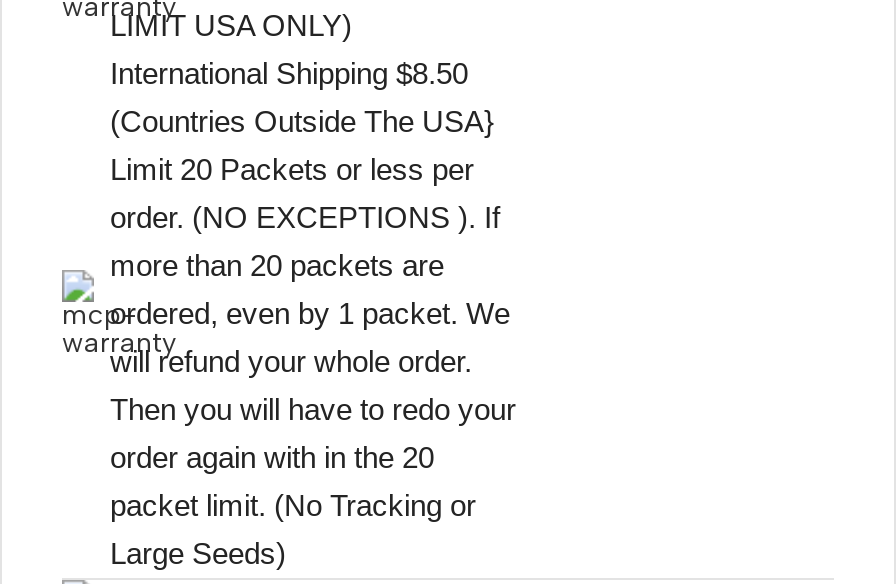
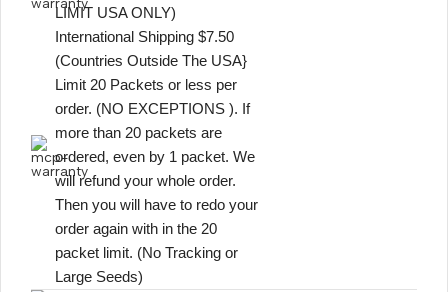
- International Shipping $8.50
+ International Shipping $7.50
